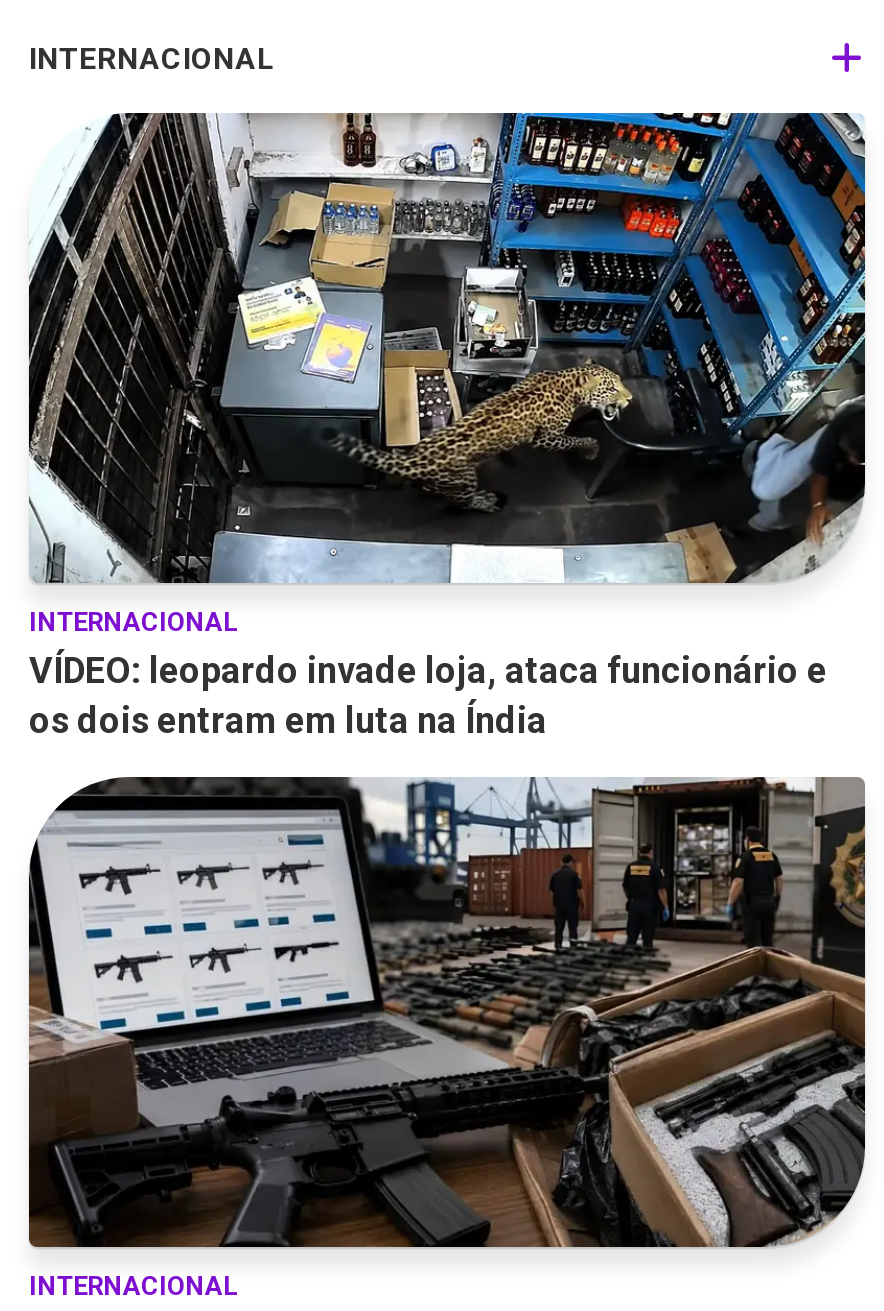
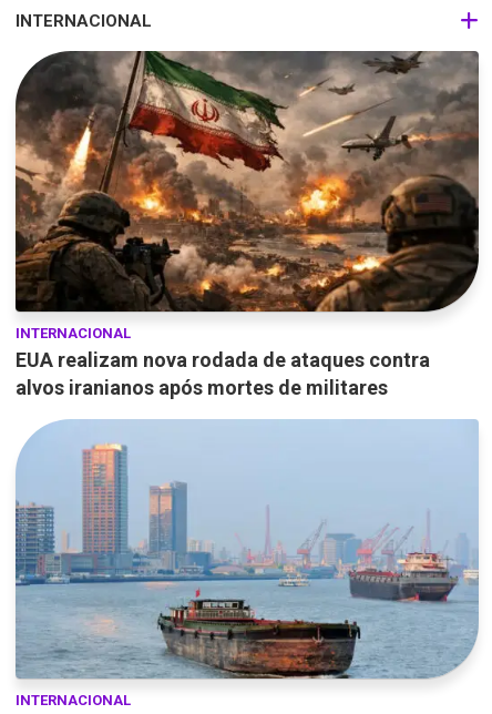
- [image]
- VÍDEO: leopardo invade loja, ataca funcionário e
- os dois entram em luta na Índia
+ [image]
+ EUA realizam nova rodada de ataques contra
+ alvos iranianos após mortes de militares

- [image]
+ [image]
